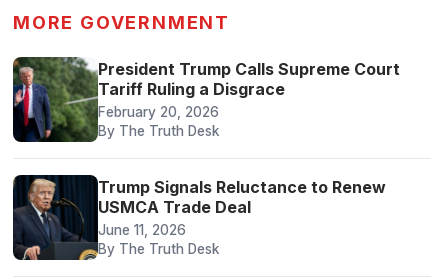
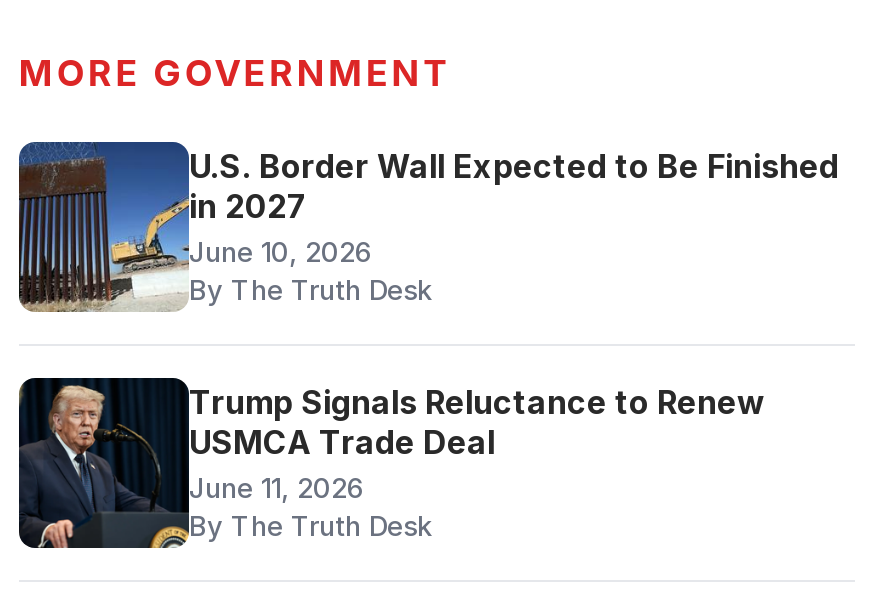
- [image]
- President Trump Calls Supreme Court
- Tariff Ruling a Disgrace
- February 20, 2026
+ [image]
+ U.S. Border Wall Expected to Be Finished
+ in 2027
+ June 10, 2026
